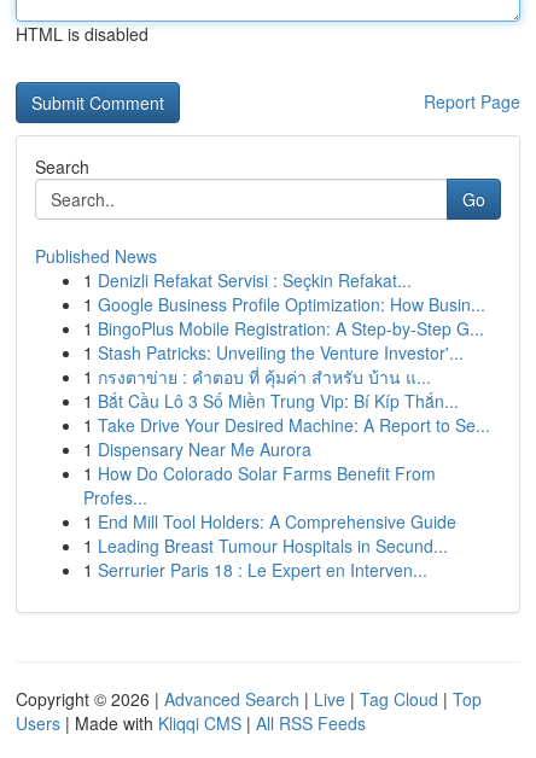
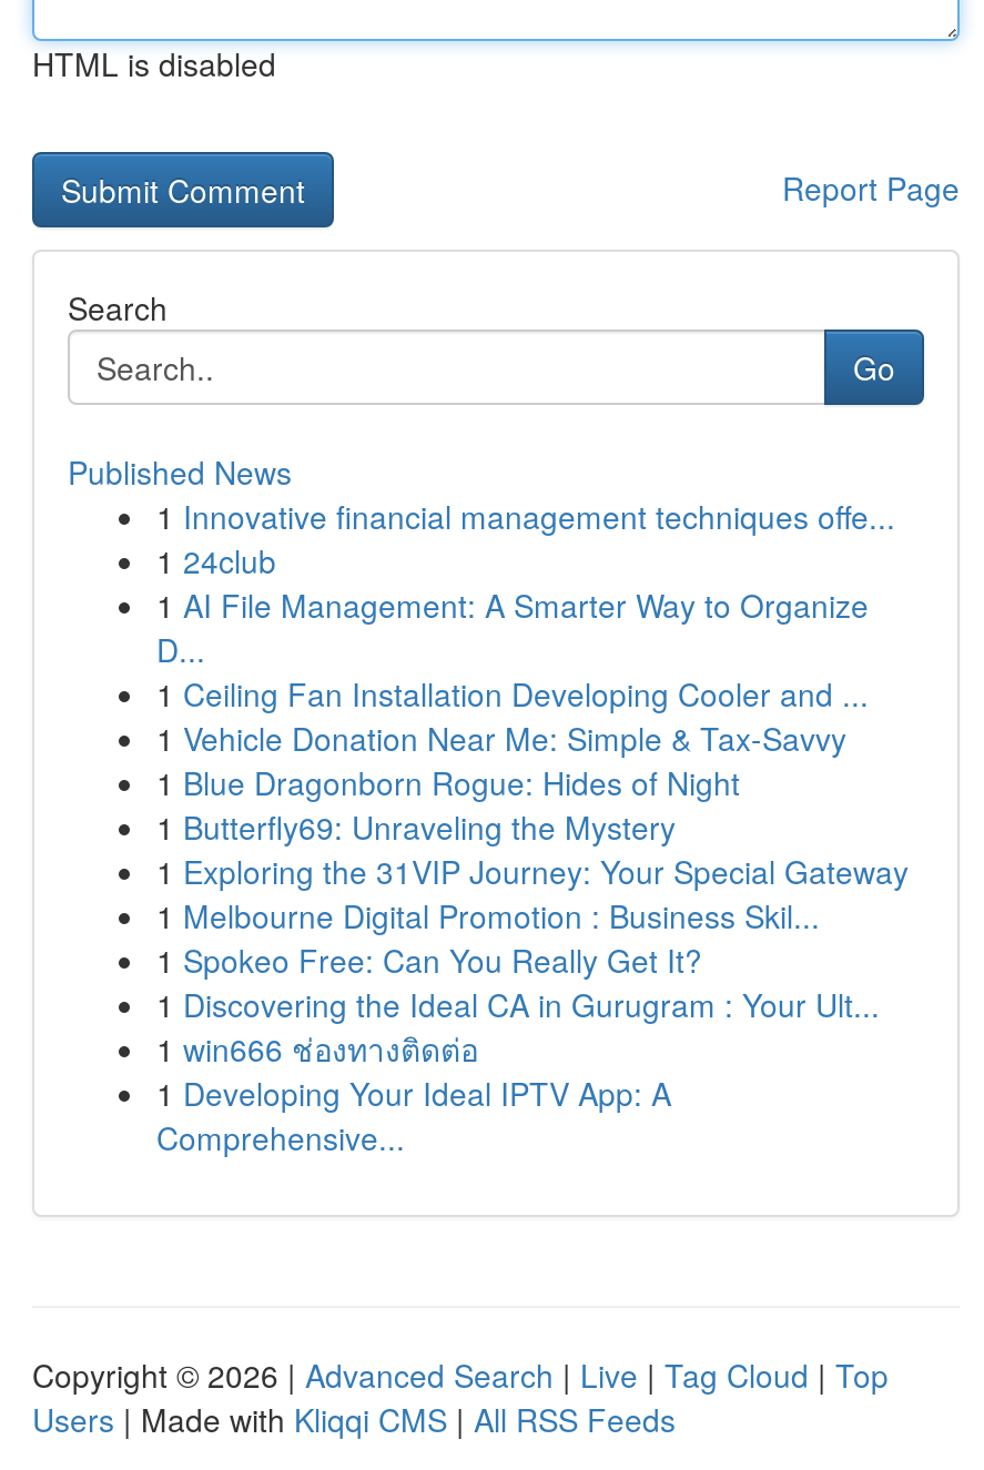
- 1 Denizli Refakat Servisi : Seçkin Refakat...
- 1 Google Business Profile Optimization: How Busin...
- 1 BingoPlus Mobile Registration: A Step-by-Step G...
- 1 Stash Patricks: Unveiling the Venture Investor'...
- 1 กรงตาข่าย : คำตอบ ที่ คุ้มค่า สำหรับ บ้าน แ...
- 1 Bắt Cầu Lô 3 Số Miền Trung Vip: Bí Kíp Thắn...
- 1 Take Drive Your Desired Machine: A Report to Se...
- 1 Dispensary Near Me Aurora
- 1 How Do Colorado Solar Farms Benefit From
- Profes...
- 1 End Mill Tool Holders: A Comprehensive Guide
- 1 Leading Breast Tumour Hospitals in Secund...
- 1 Serrurier Paris 18 : Le Expert en Interven...
+ 1 Innovative financial management techniques offe...
+ 1 24club
+ 1 AI File Management: A Smarter Way to Organize
+ D...
+ 1 Ceiling Fan Installation Developing Cooler and ...
+ 1 Vehicle Donation Near Me: Simple & Tax-Savvy
+ 1 Blue Dragonborn Rogue: Hides of Night
+ 1 Butterfly69: Unraveling the Mystery
+ 1 Exploring the 31VIP Journey: Your Special Gateway
+ 1 Melbourne Digital Promotion : Business Skil...
+ 1 Spokeo Free: Can You Really Get It?
+ 1 Discovering the Ideal CA in Gurugram : Your Ult...
+ 1 win666 ช่องทางติดต่อ
+ 1 Developing Your Ideal IPTV App: A
+ Comprehensive...
